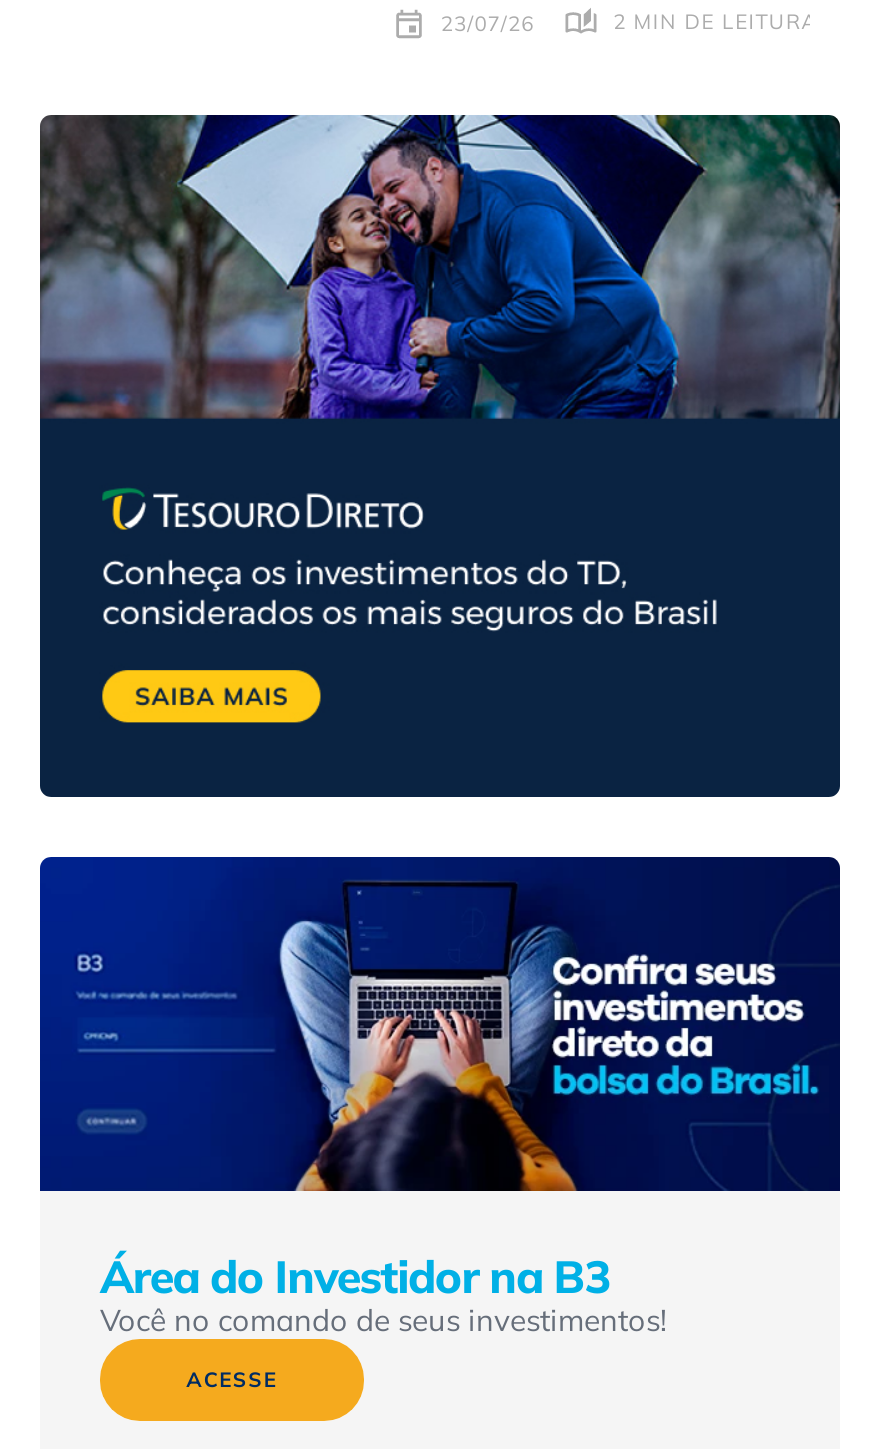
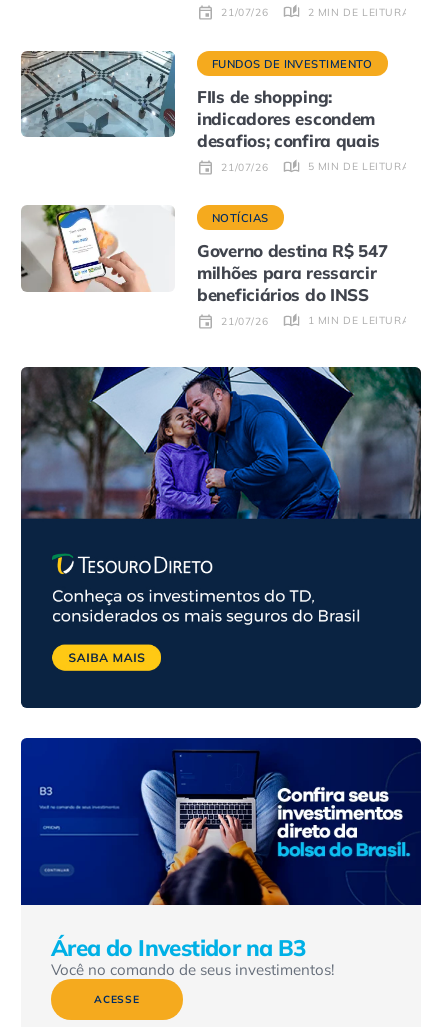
- 23/07/26
+ 21/07/26

+ [image]
+ FUNDOS DE INVESTIMENTO
+ FIIs de shopping:
+ indicadores escondem
+ desafios; confira quais
+ 21/07/26
+ 5 MIN DE LEITURA

+ [image]

+ NOTÍCIAS
+ Governo destina R$ 547
+ milhões para ressarcir
+ beneficiários do INSS
+ 21/07/26
+ 1 MIN DE LEITURA
